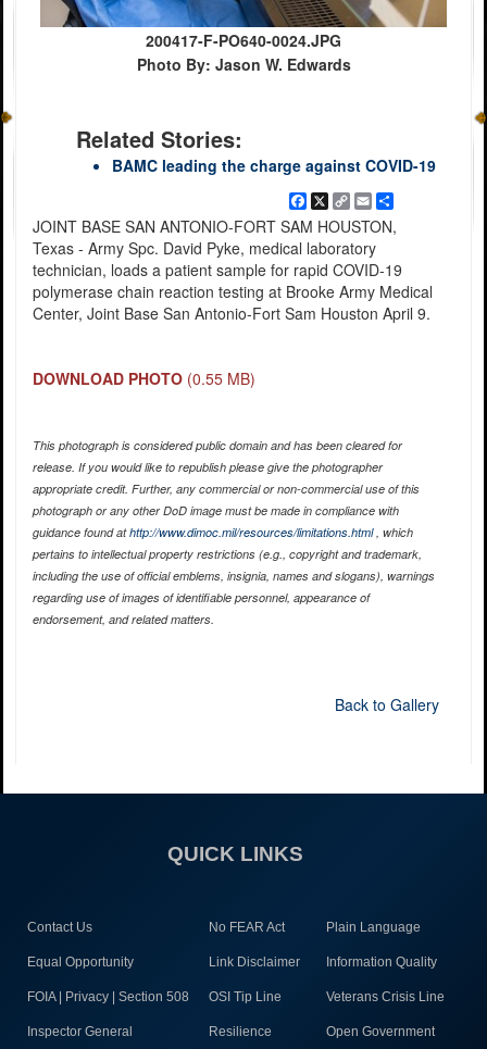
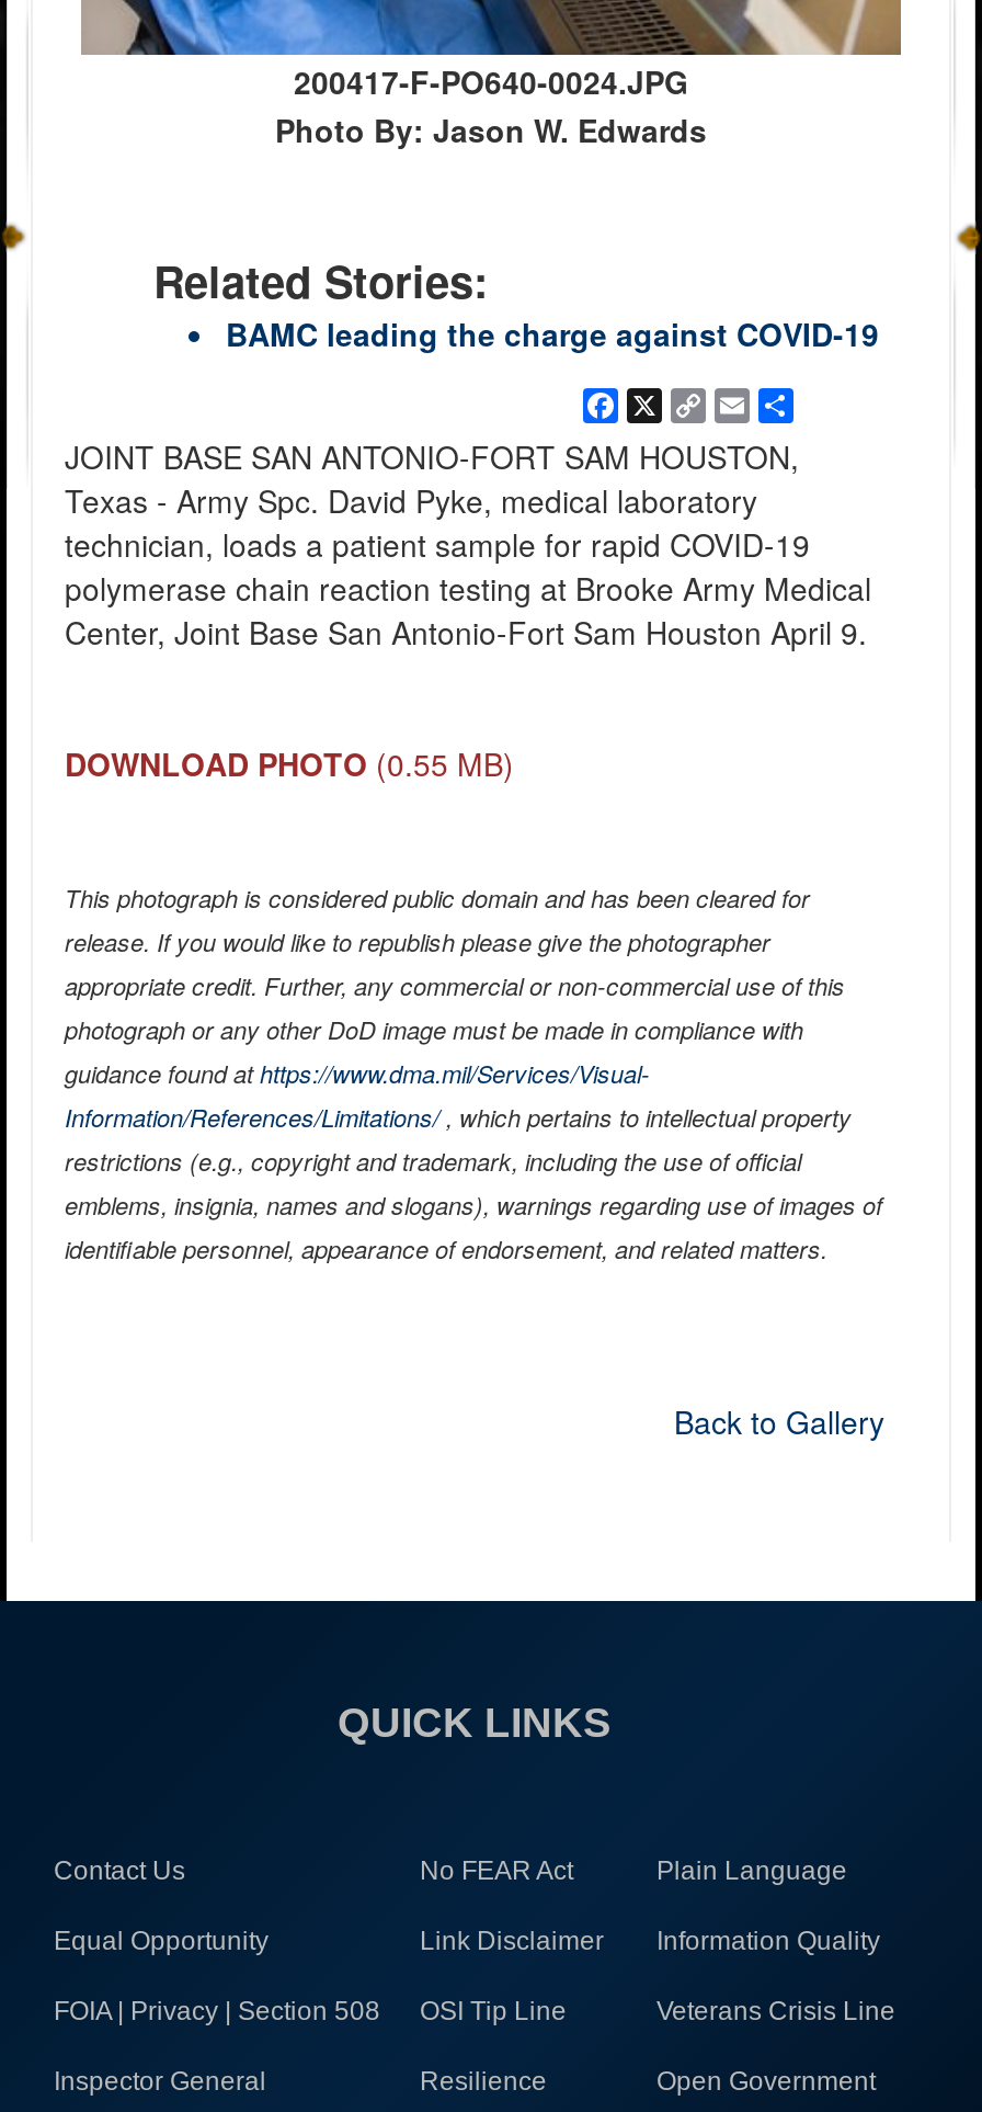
- guidance found at http://www.dimoc.mil/resources/limitations.html, which
- pertains to intellectual property restrictions (e.g., copyright and trademark,
- including the use of official emblems, insignia, names and slogans), warnings
- regarding use of images of identifiable personnel, appearance of
- endorsement, and related matters.
+ guidance found at https://www.dma.mil/Services/Visual-
+ Information/References/Limitations/, which pertains to intellectual property
+ restrictions (e.g., copyright and trademark, including the use of official
+ emblems, insignia, names and slogans), warnings regarding use of images of
+ identifiable personnel, appearance of endorsement, and related matters.
